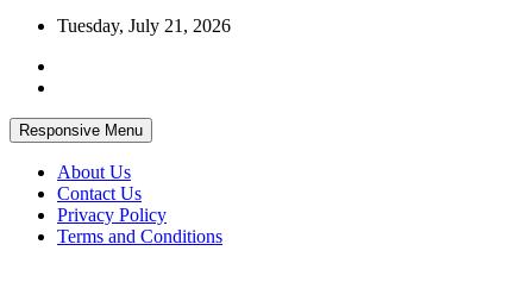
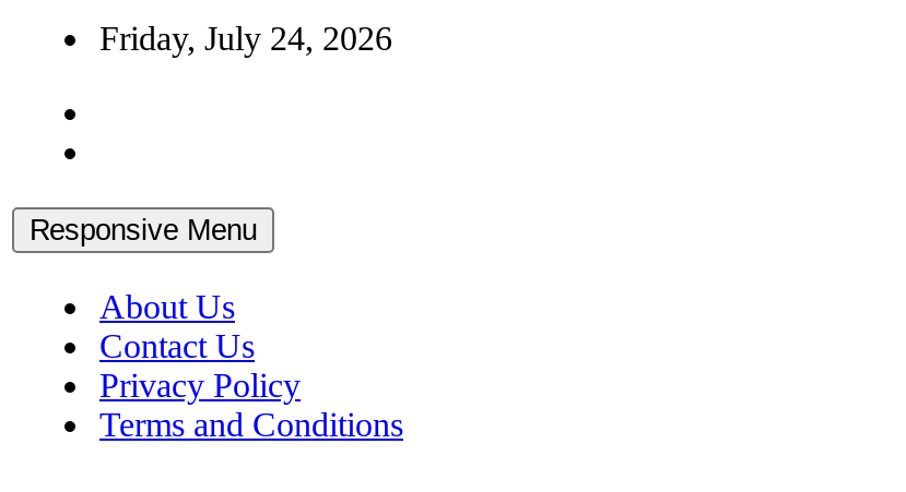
- Tuesday, July 21, 2026
+ Friday, July 24, 2026
